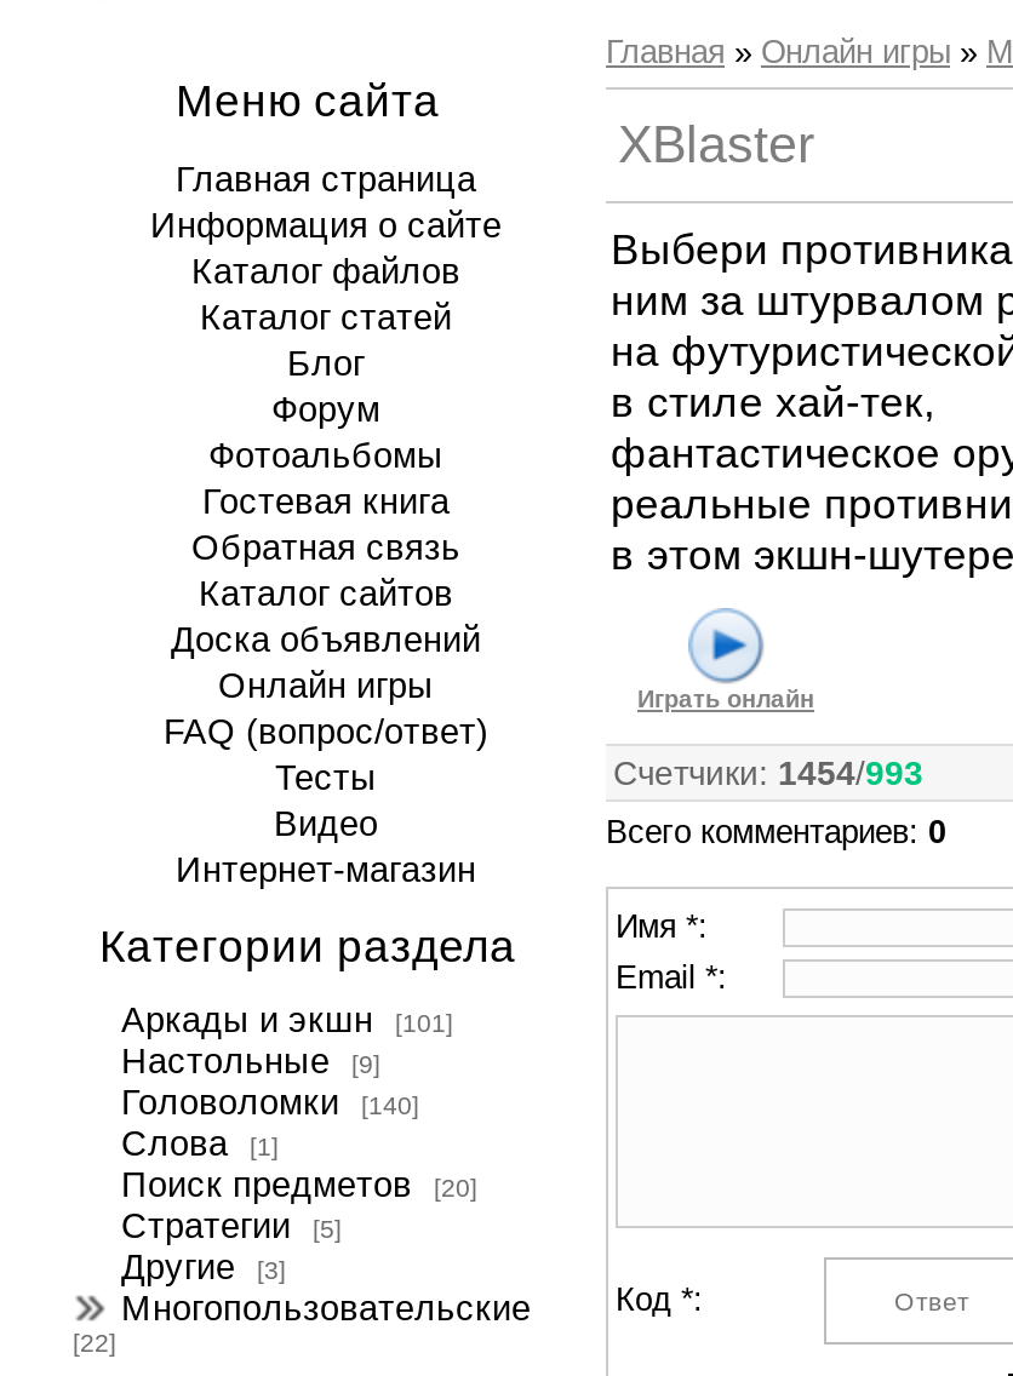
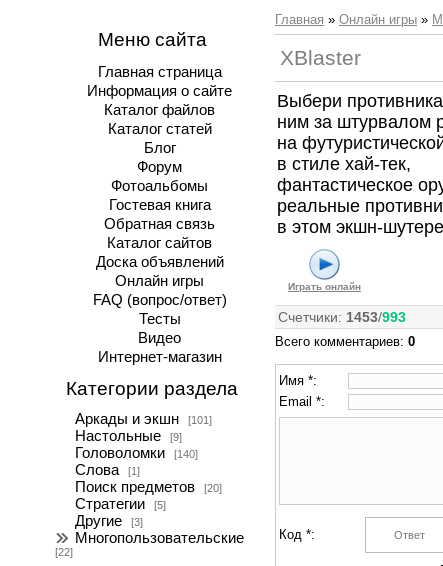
- Счетчики: 1454/993
+ Счетчики: 1453/993
